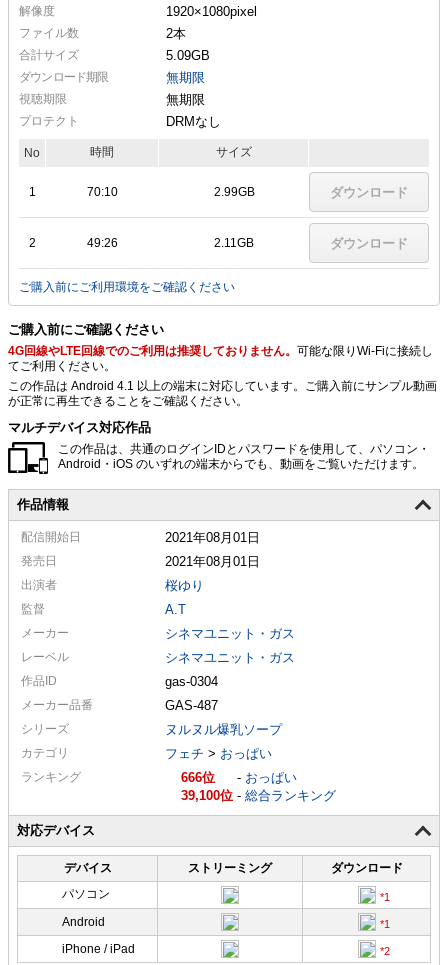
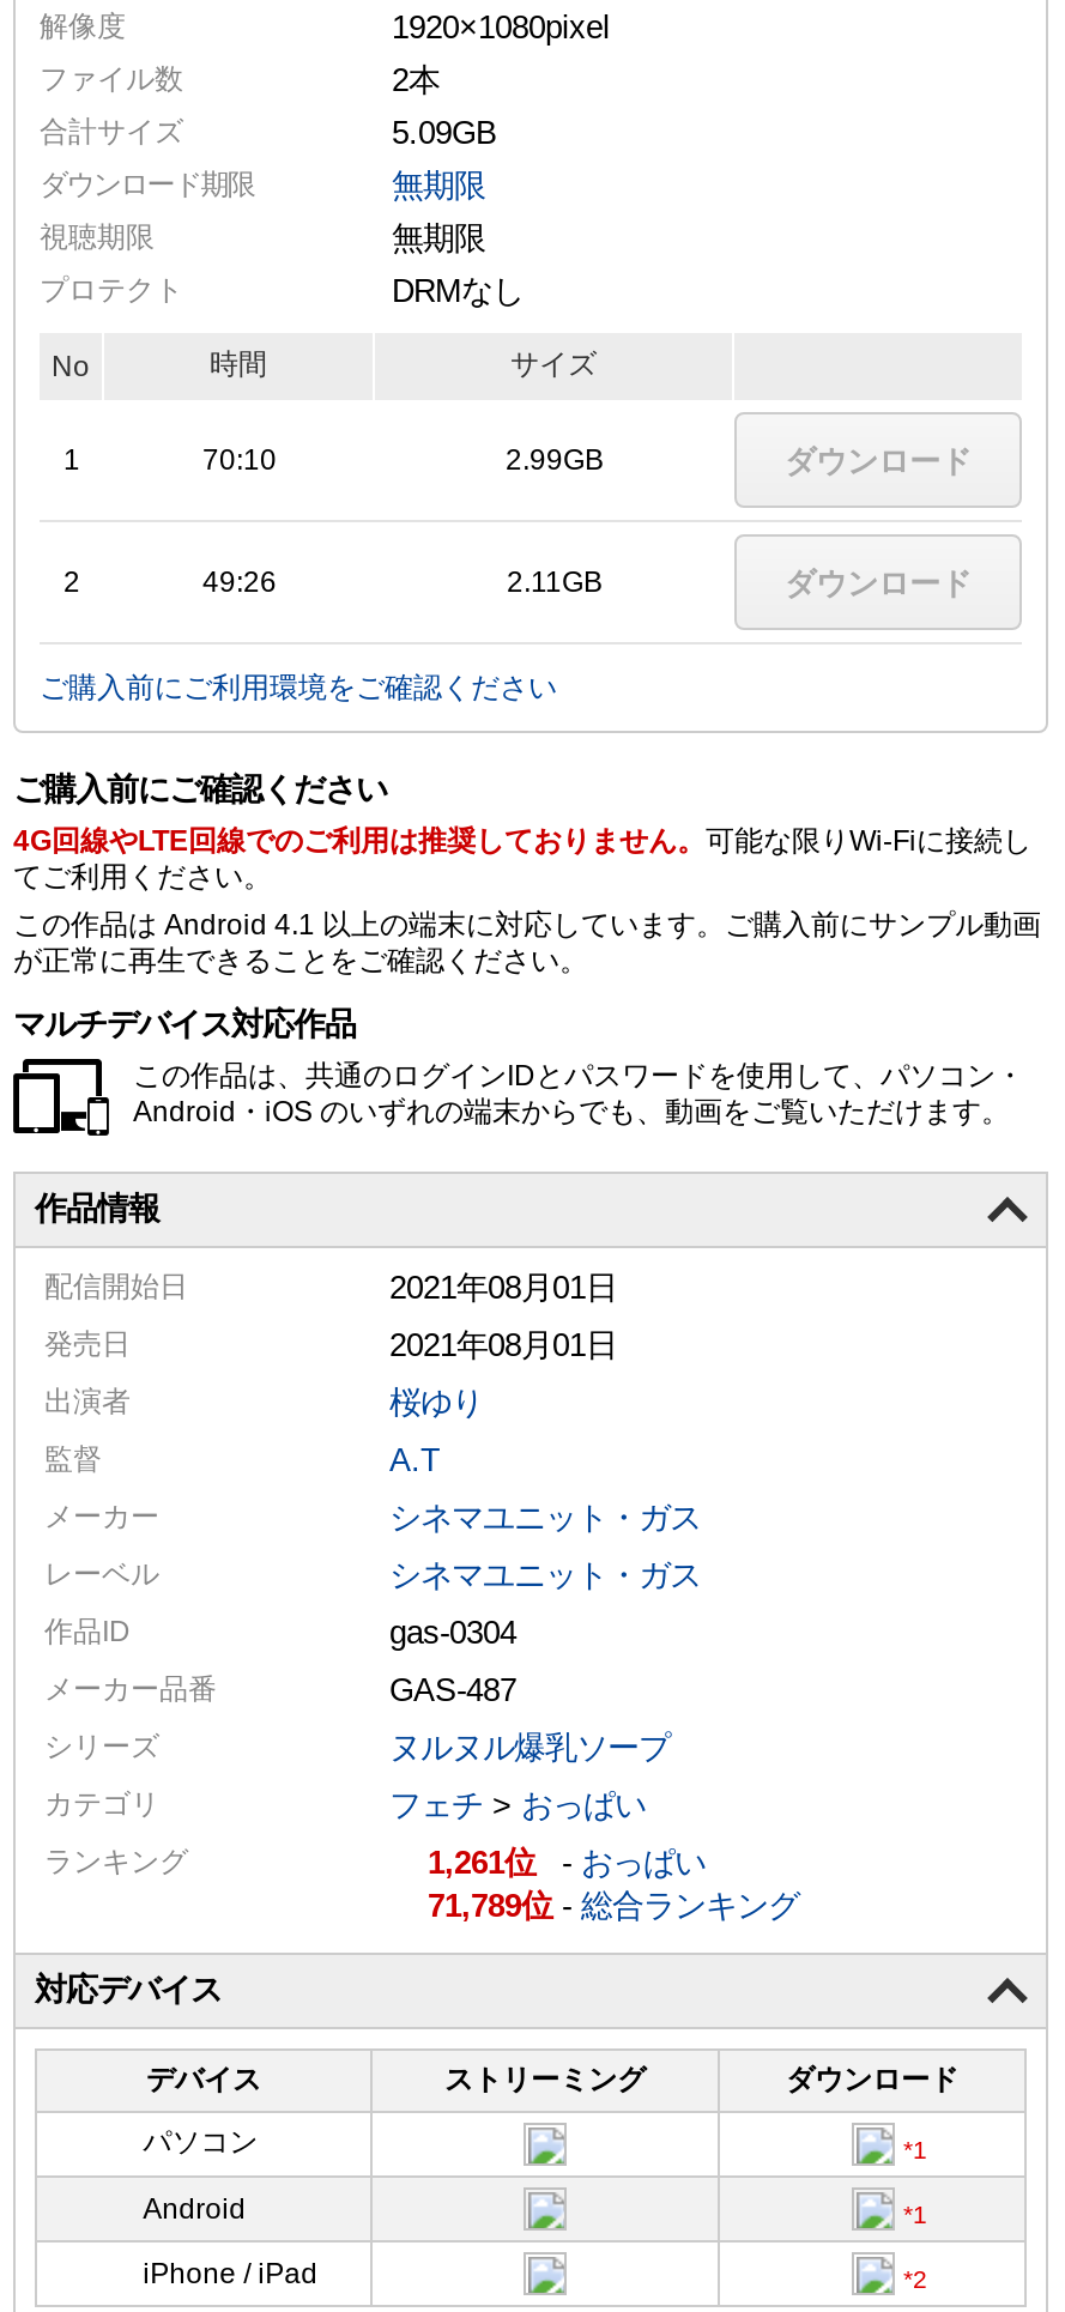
- 666
+ 1,261

- 39,100 -総合ランキング
+ 71,789 -総合ランキング
